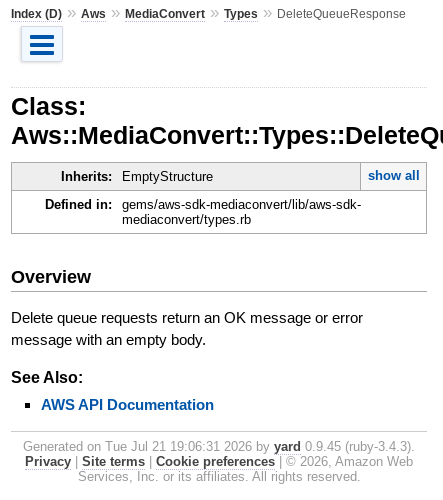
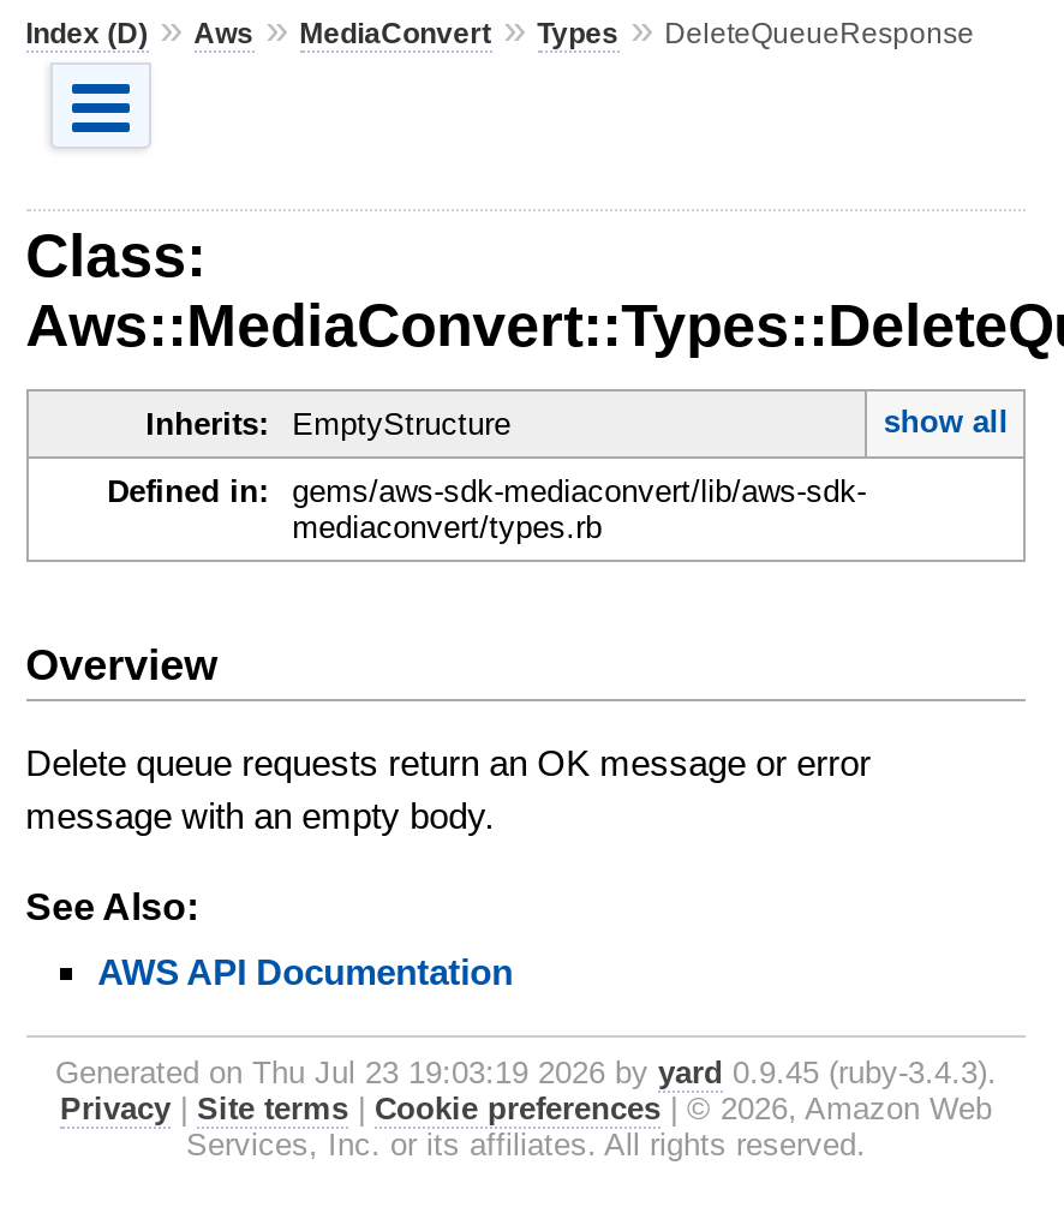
- Generated on Tue Jul 21 19:06:31 2026 by yard 0.9.45 (ruby-3.4.3).
+ Generated on Thu Jul 23 19:03:19 2026 by yard 0.9.45 (ruby-3.4.3).
